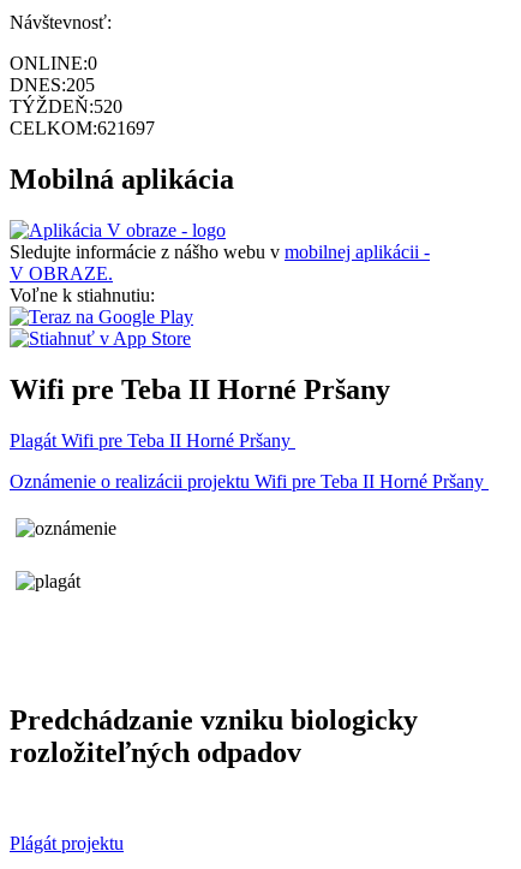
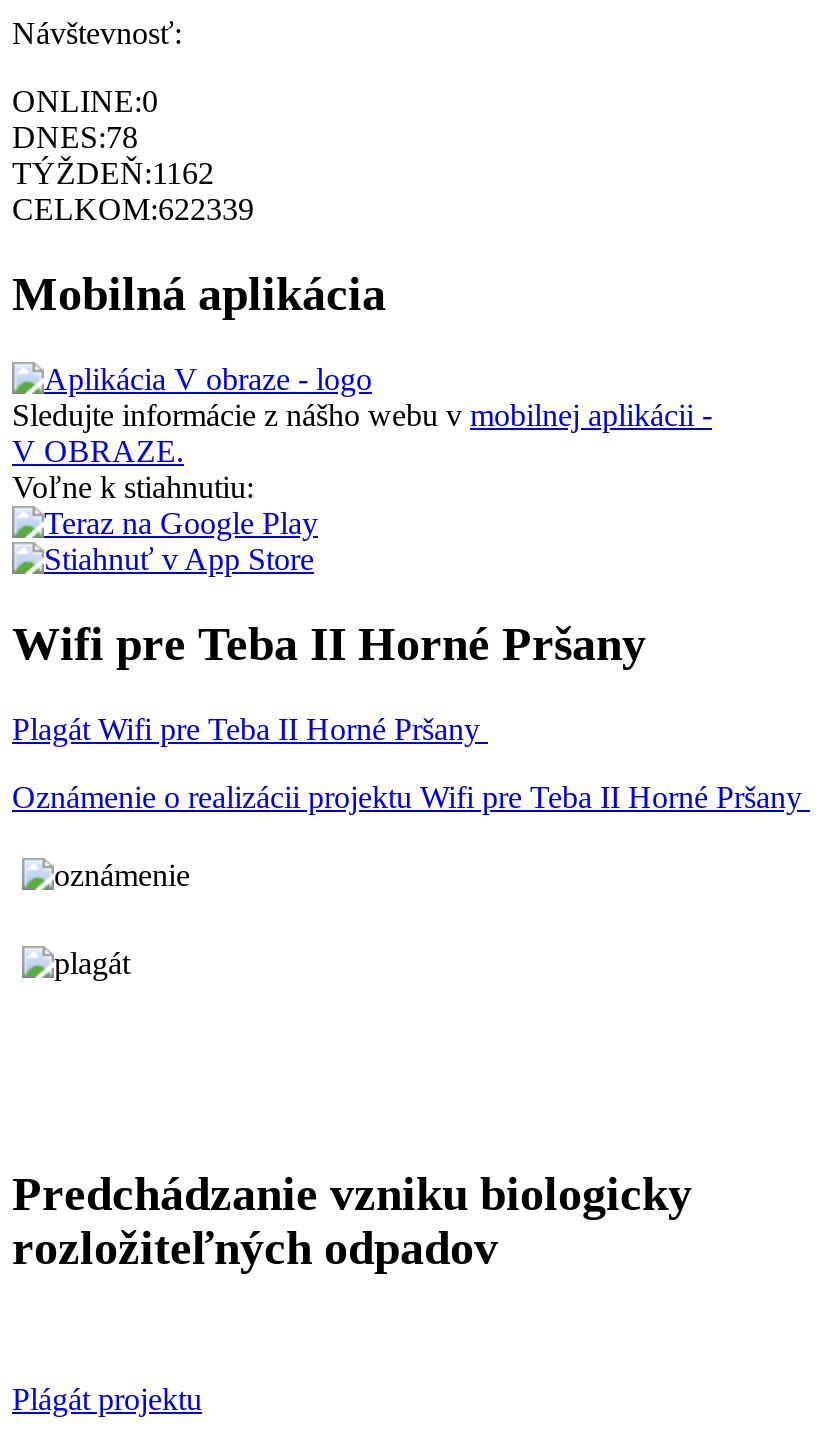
- DNES:205
+ DNES:78

- TÝŽDEŇ:520
+ TÝŽDEŇ:1162

- CELKOM:621697
+ CELKOM:622339
